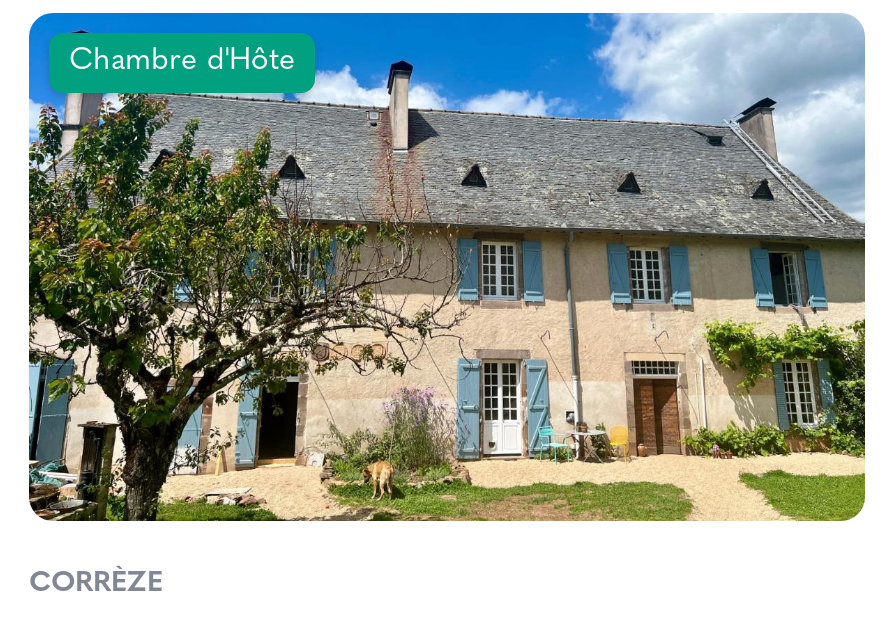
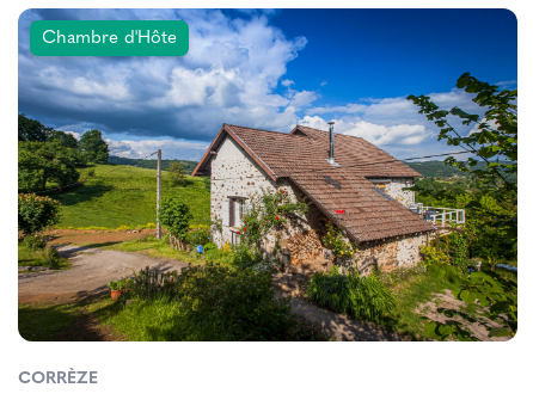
- [image]
+ [image]
